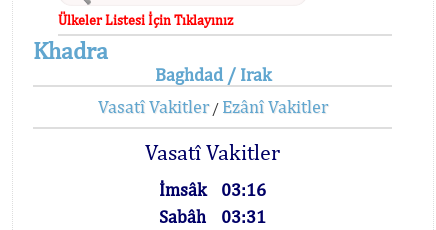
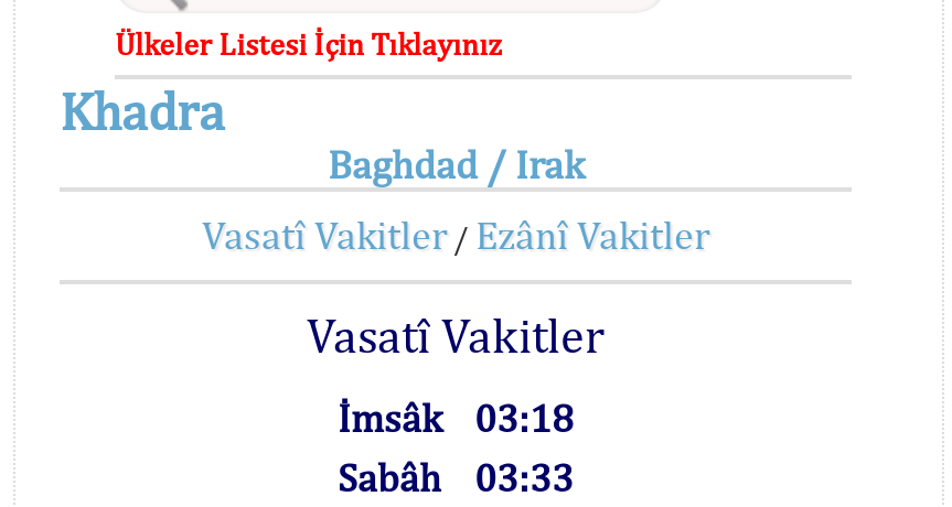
- İmsâk 03:16
+ İmsâk 03:18

- Sabâh 03:31
+ Sabâh 03:33
